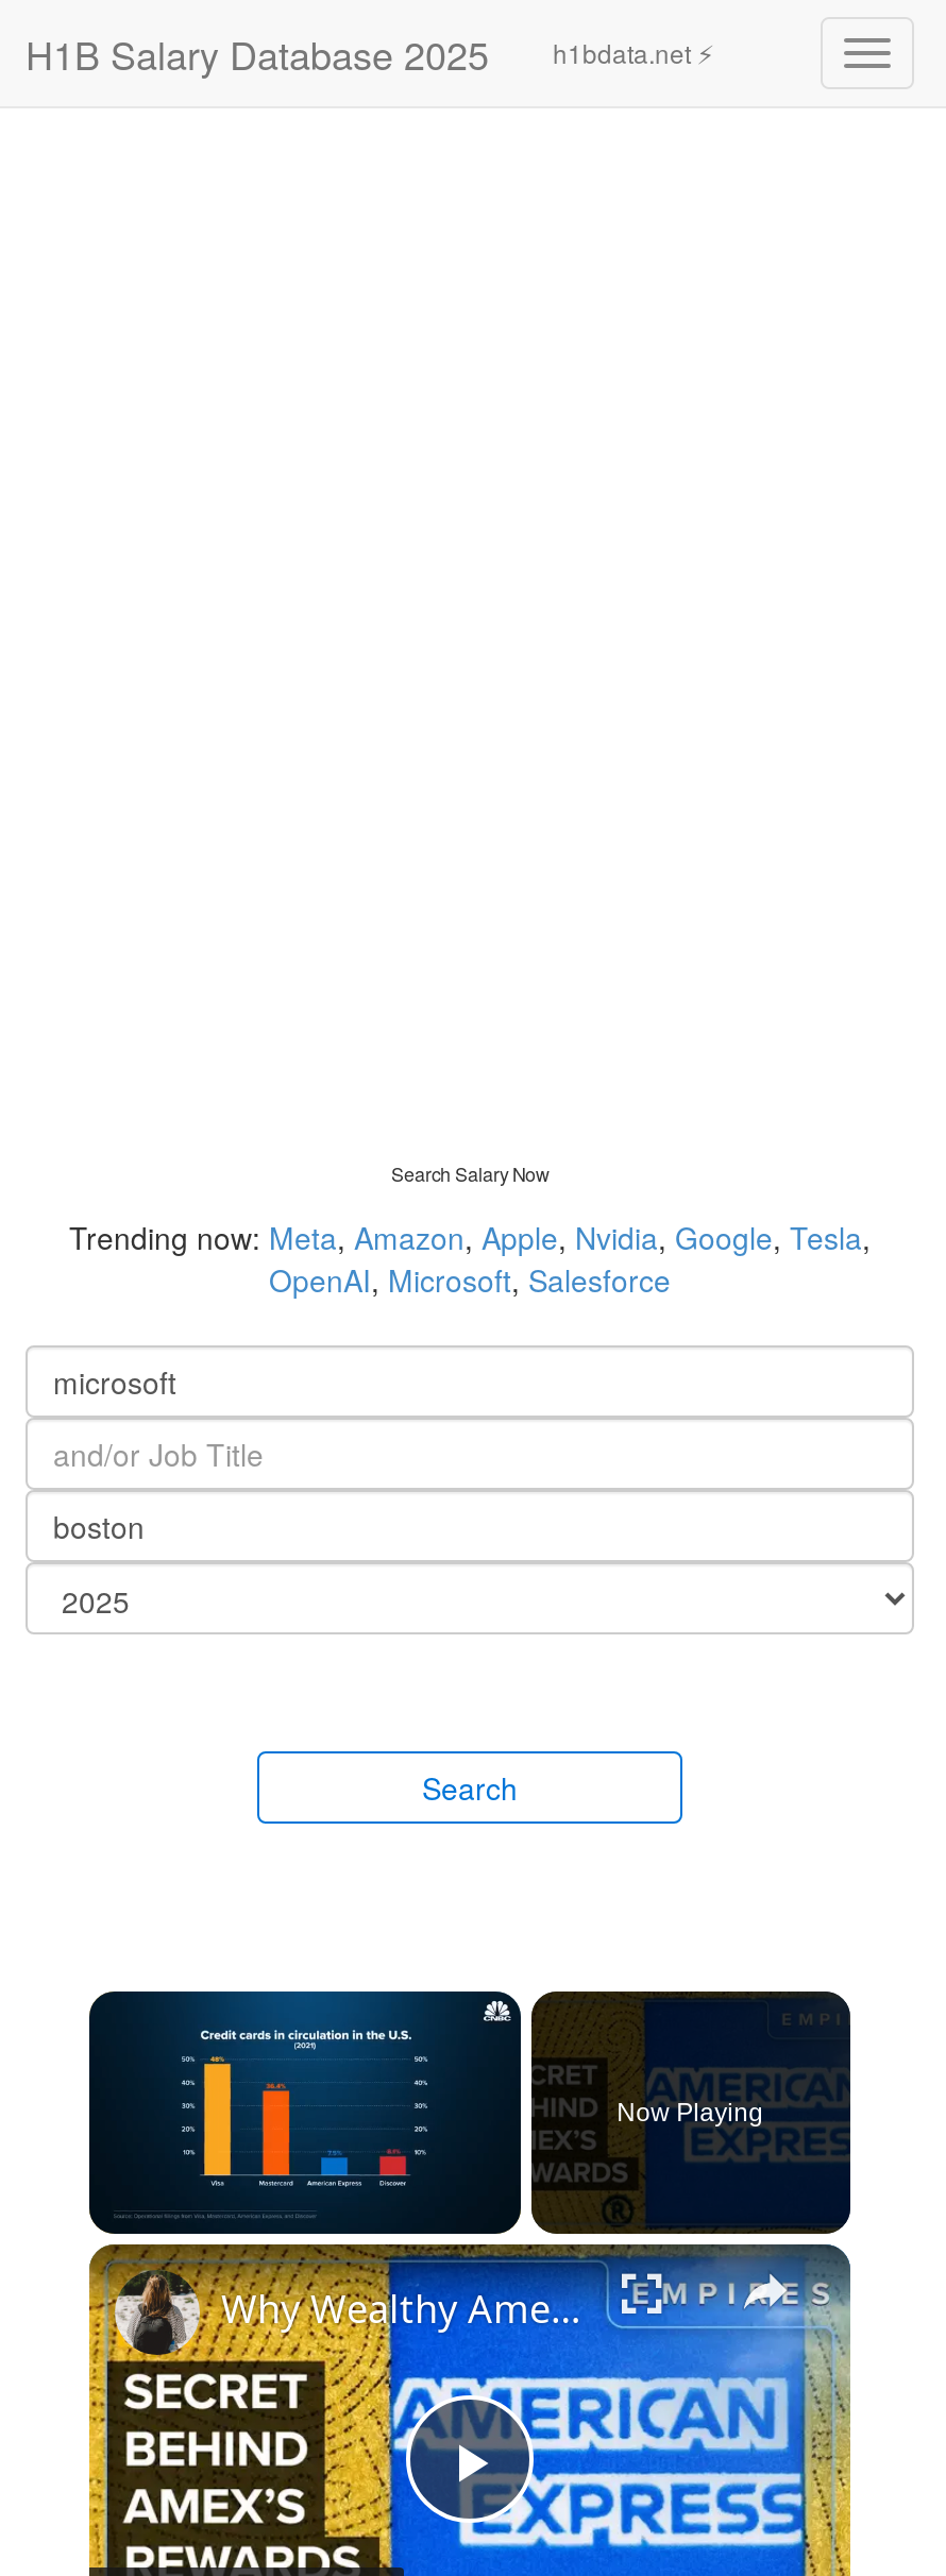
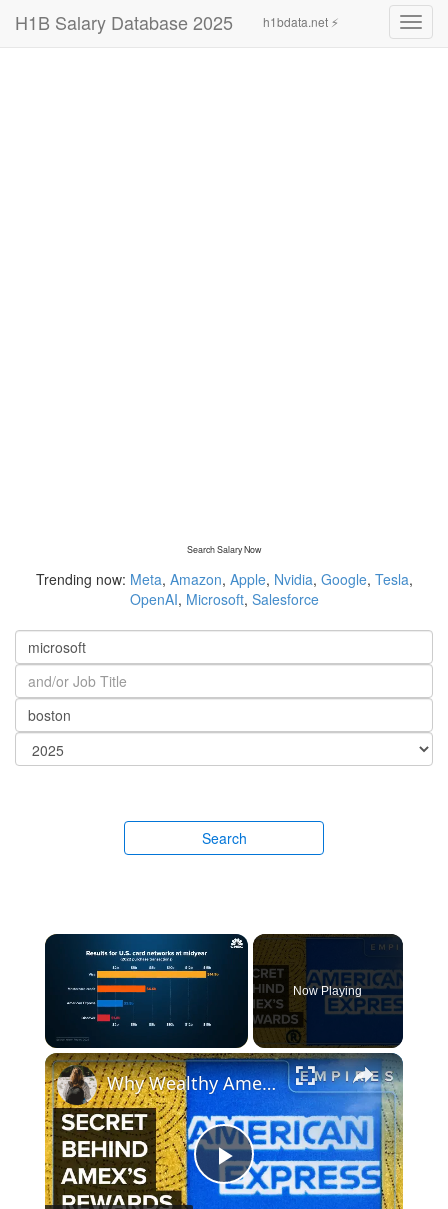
- [image]
+ [image]
